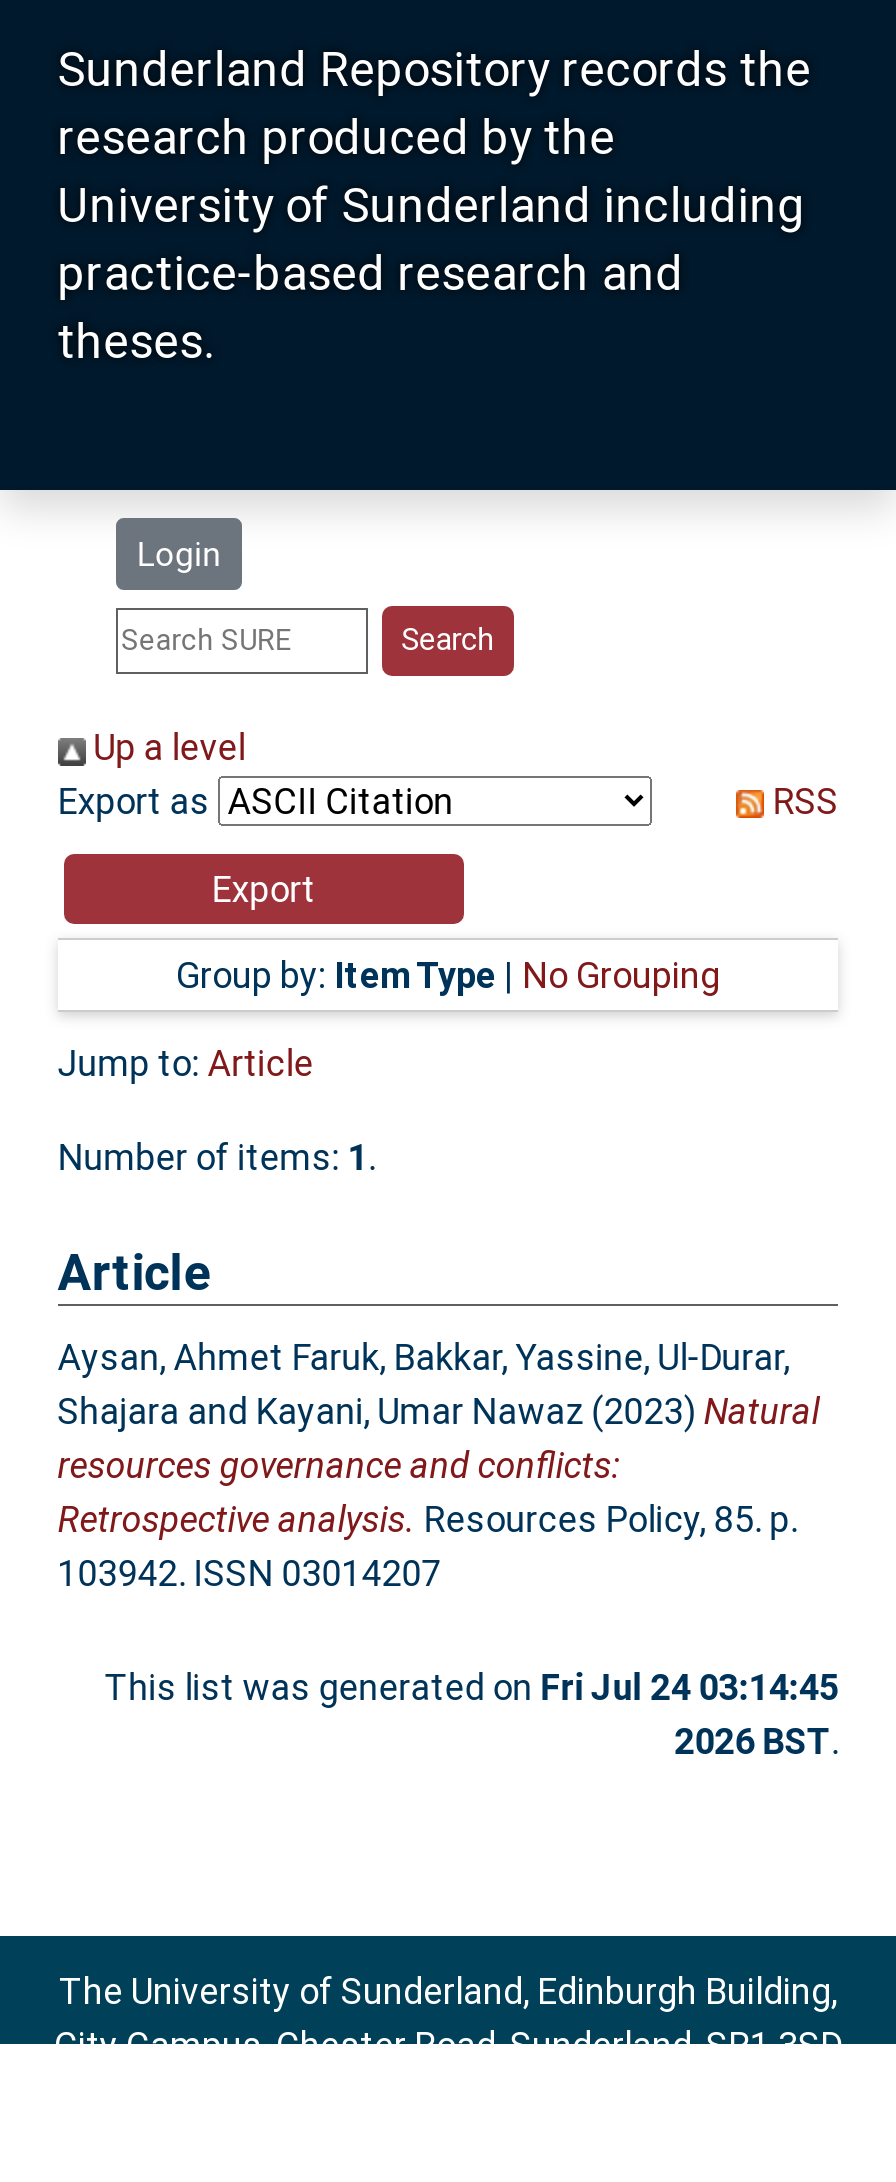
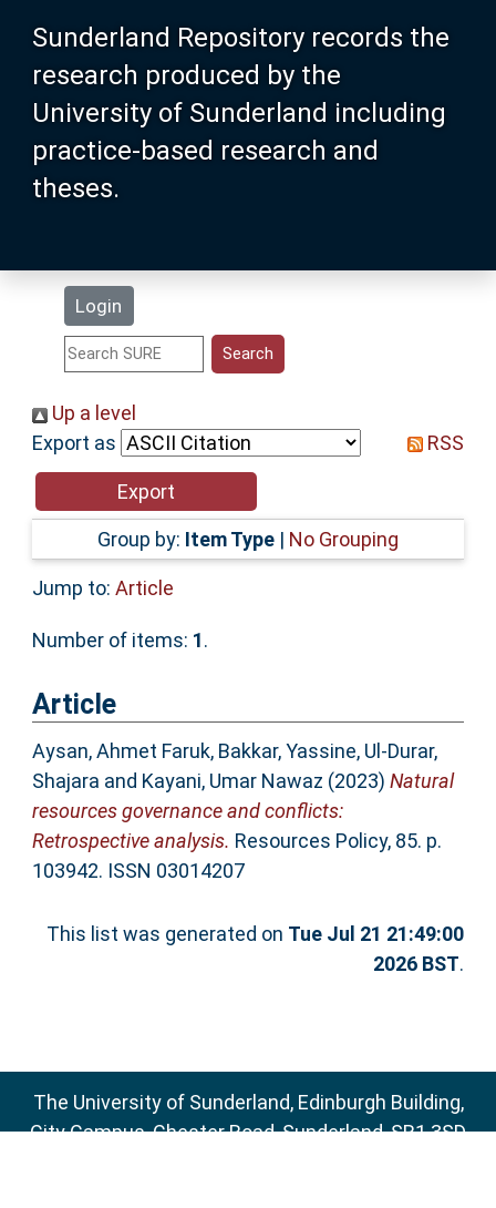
- This list was generated on Fri Jul 24 03:14:45
+ This list was generated on Tue Jul 21 21:49:00
